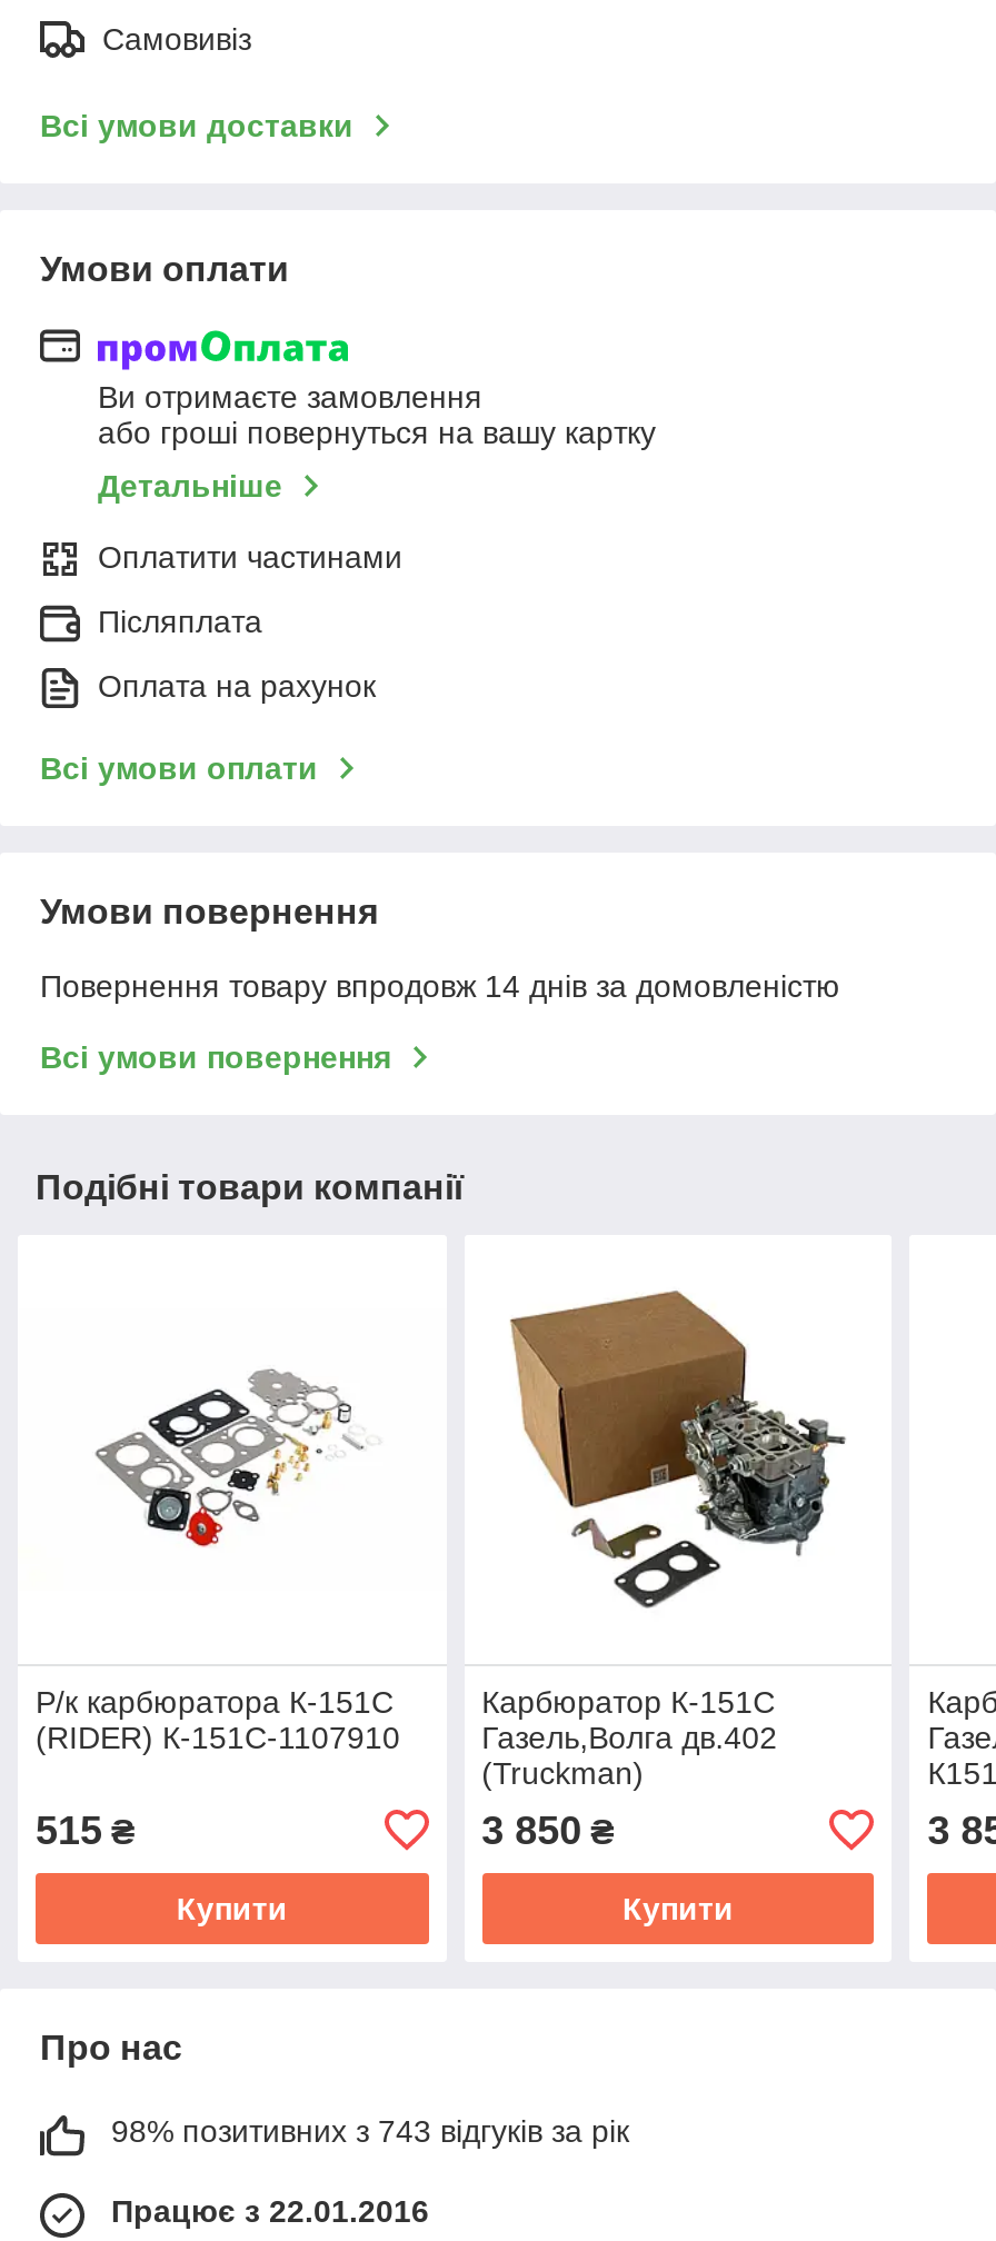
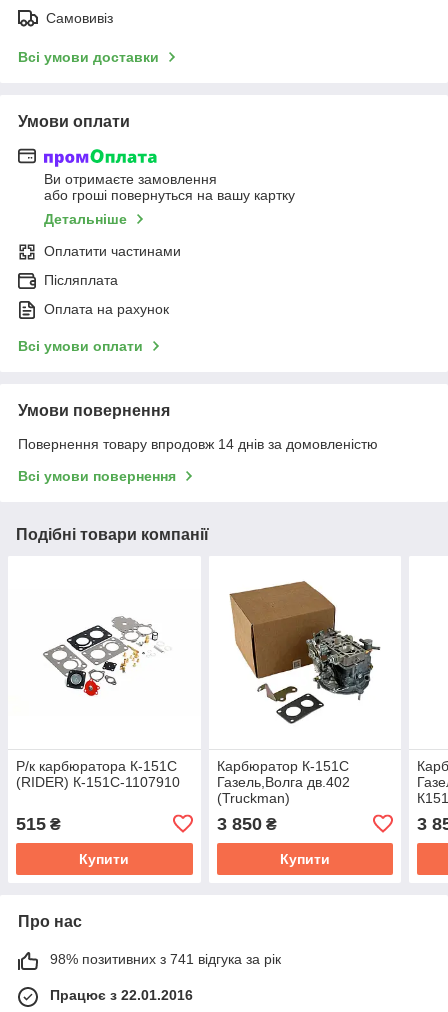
- 98% позитивних з 743 відгуків за рік
+ 98% позитивних з 741 відгука за рік
